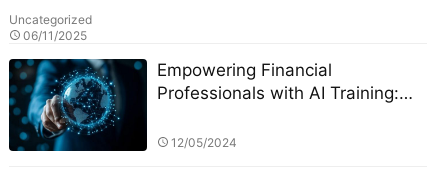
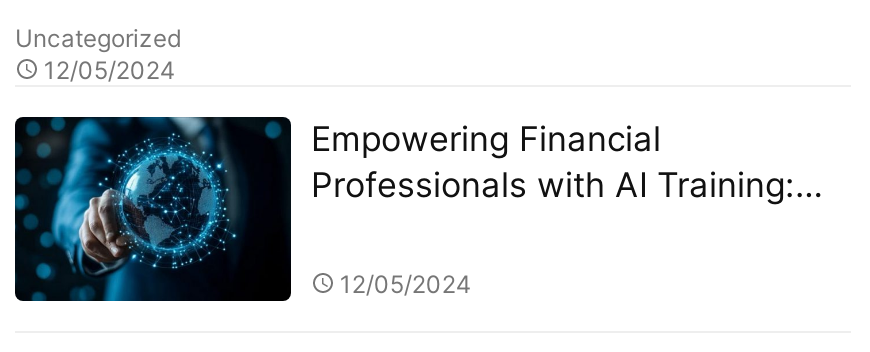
- 06/11/2025
+ 12/05/2024
